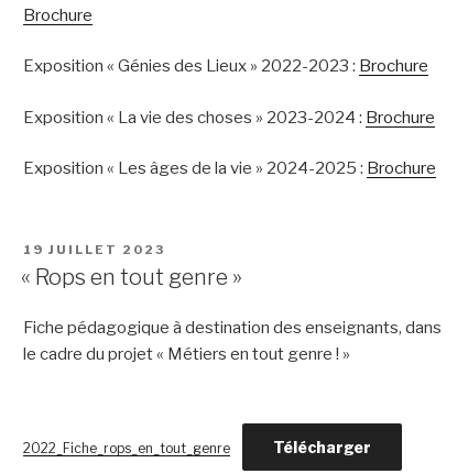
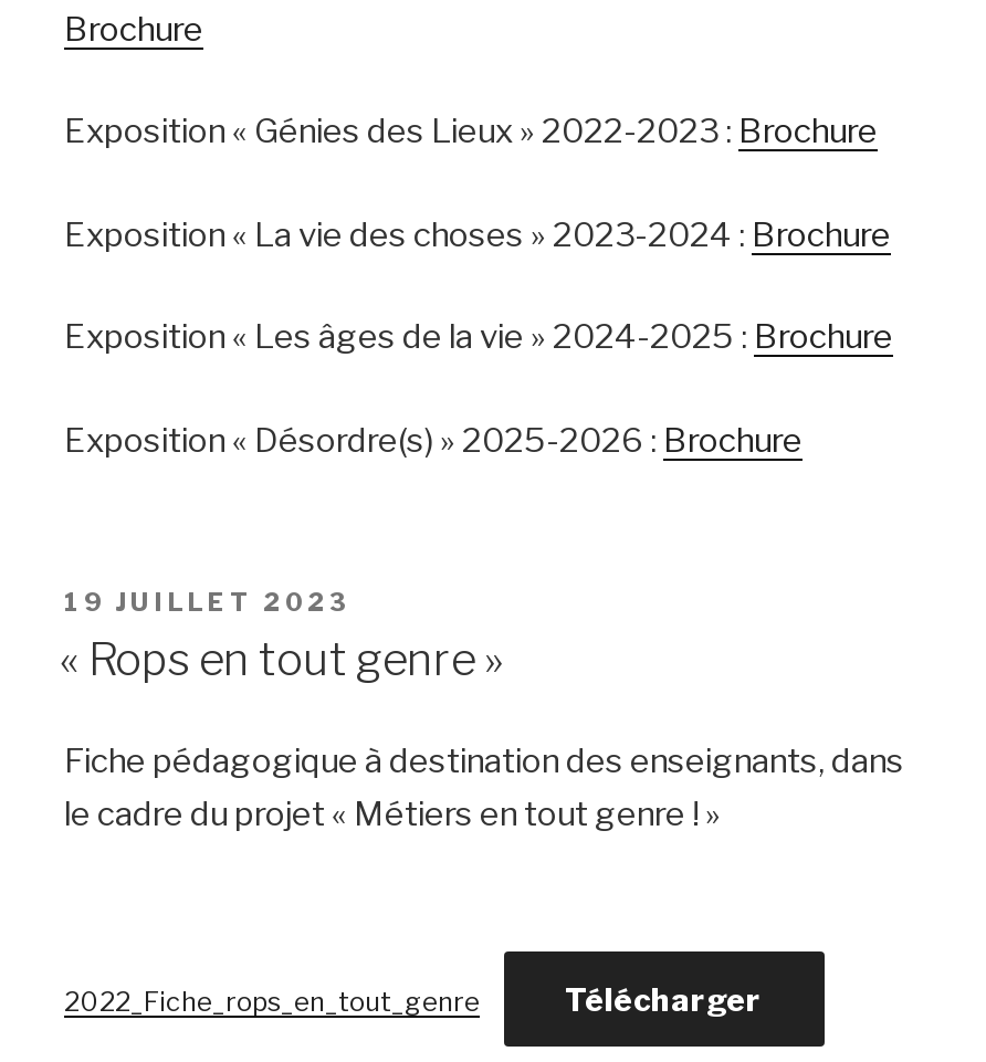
+ Exposition « Désordre(s) » 2025-2026 : Brochure
